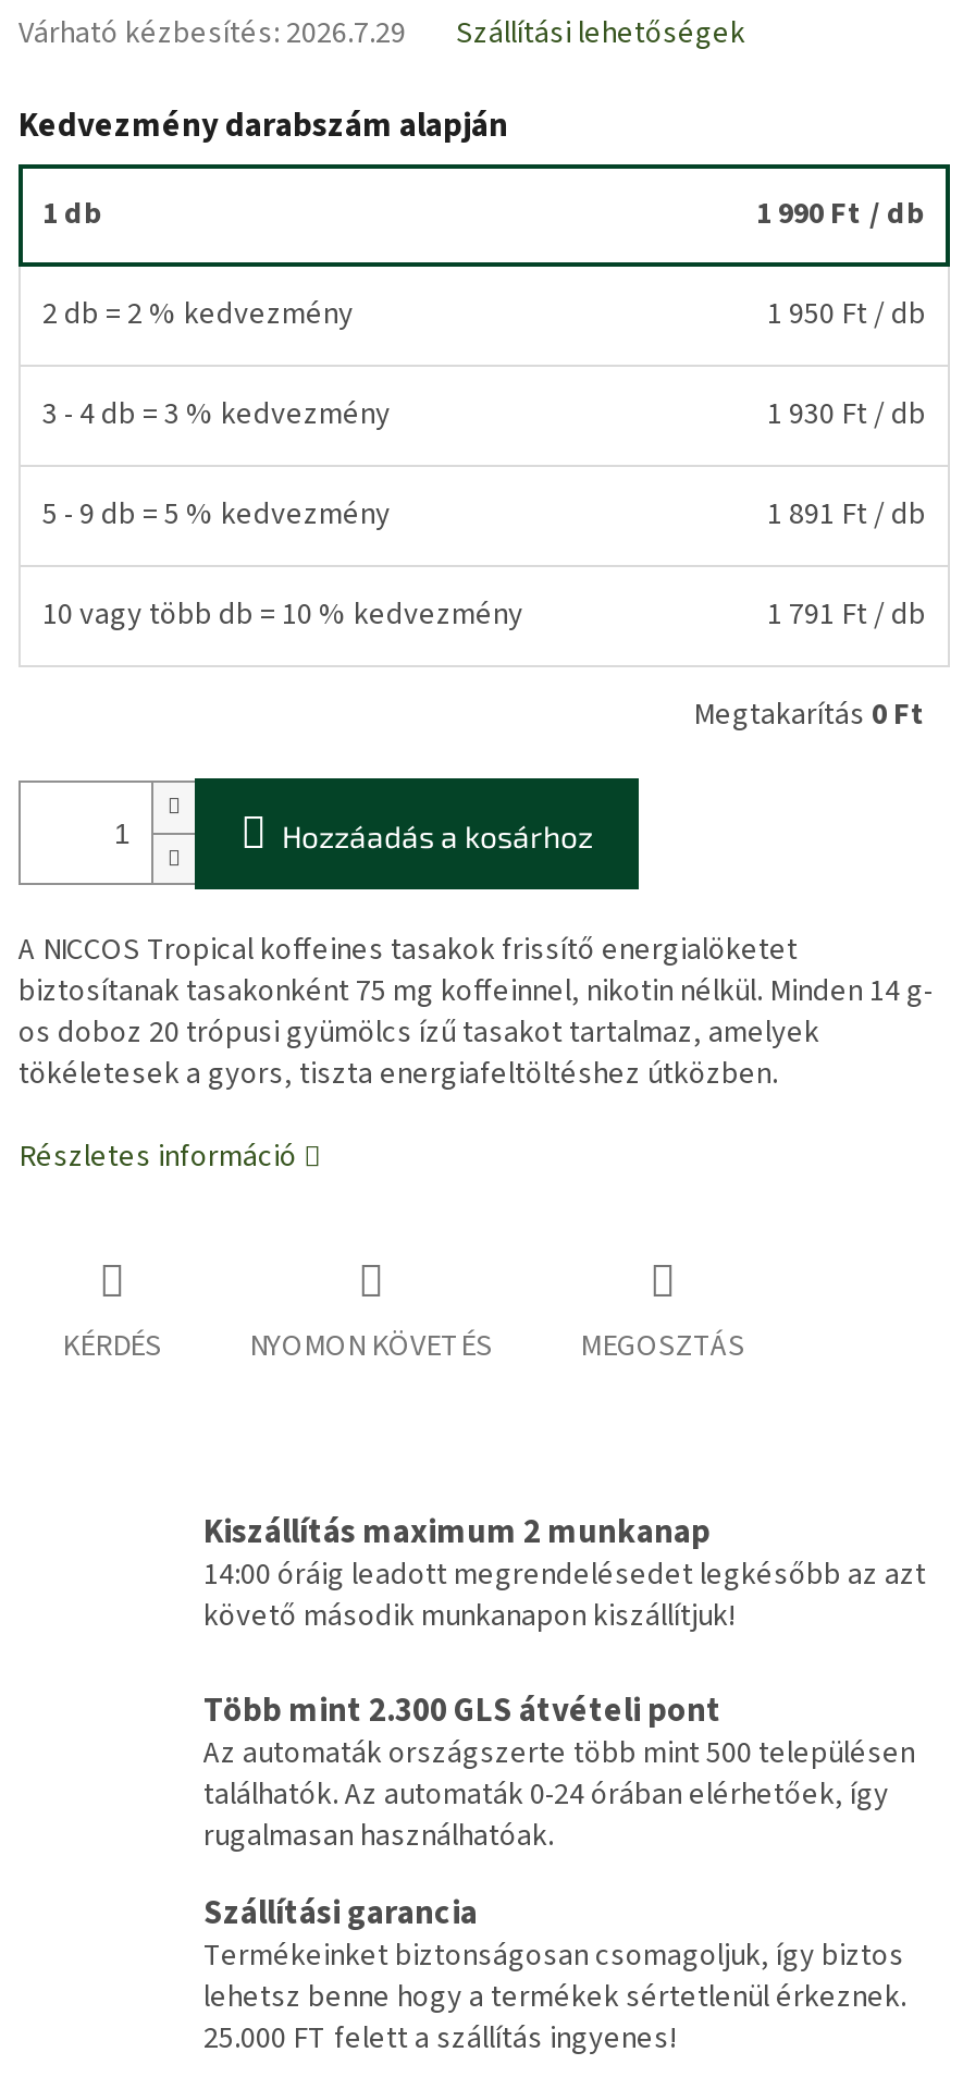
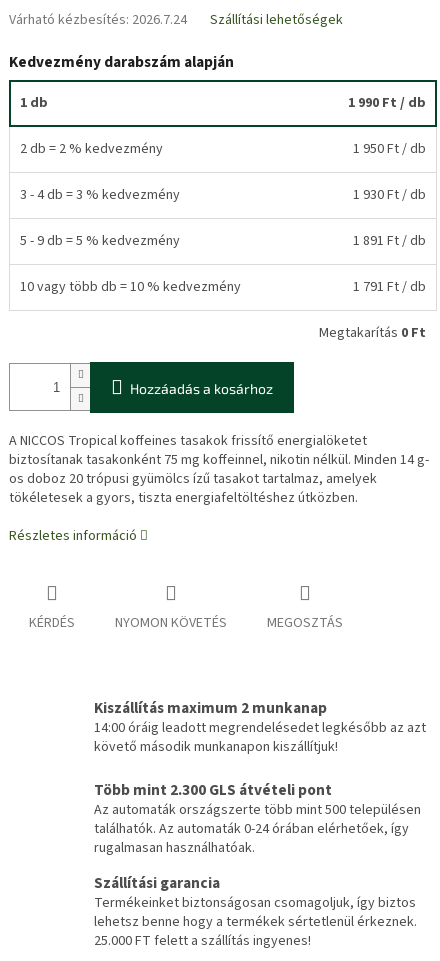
- Várható kézbesítés: 2026.7.29
+ Várható kézbesítés: 2026.7.24
